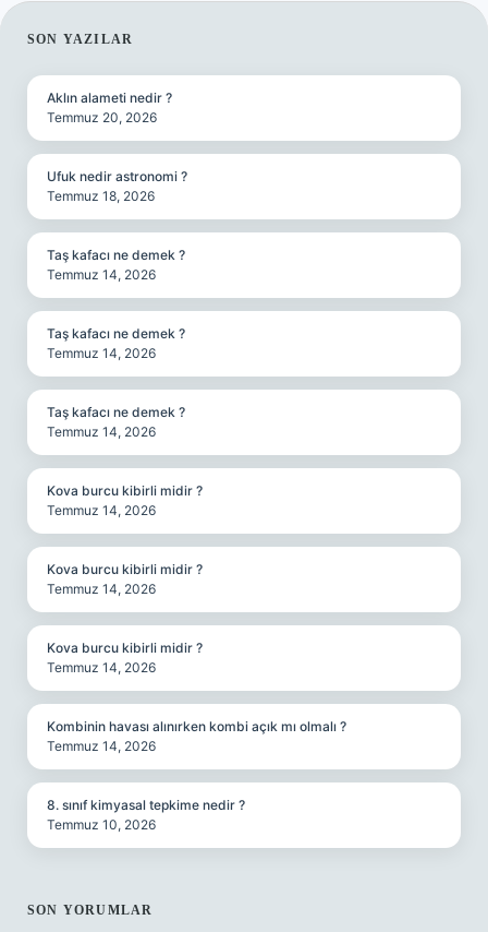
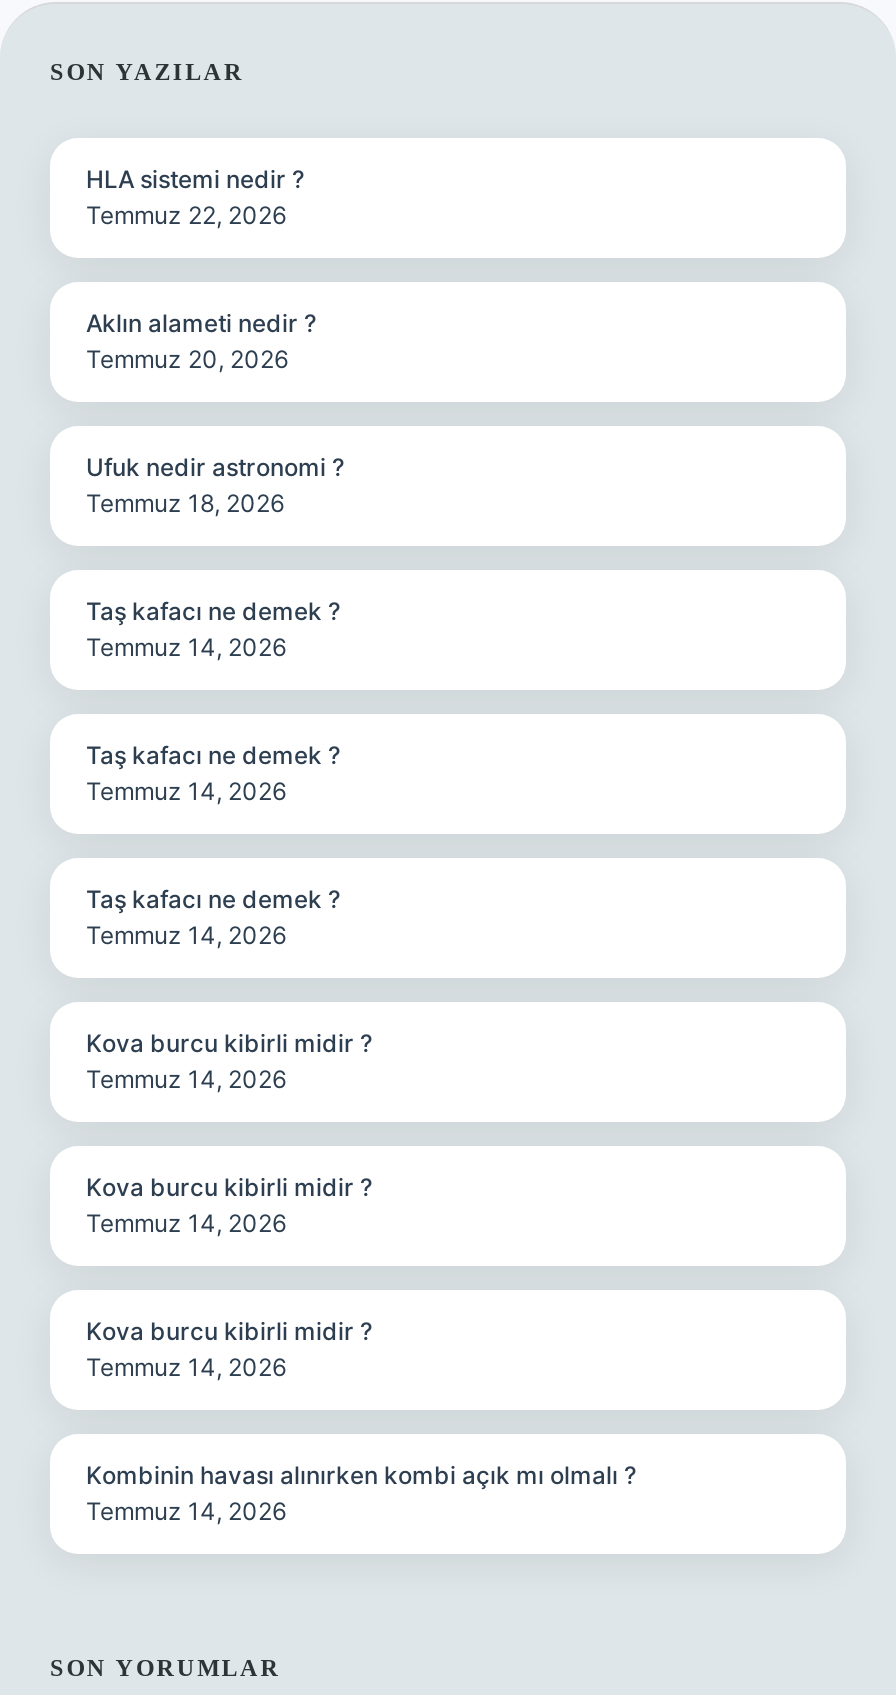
+ HLA sistemi nedir ?
+ Temmuz 22, 2026

moved down: Aklın alameti nedir ? | Temmuz 20, 2026 | Ufuk nedir astronomi ? | ... | Kombinin havası alınırken kombi açık mı olmalı ? | Temmuz 14, 2026

- 8. sınıf kimyasal tepkime nedir ?
- Temmuz 10, 2026
